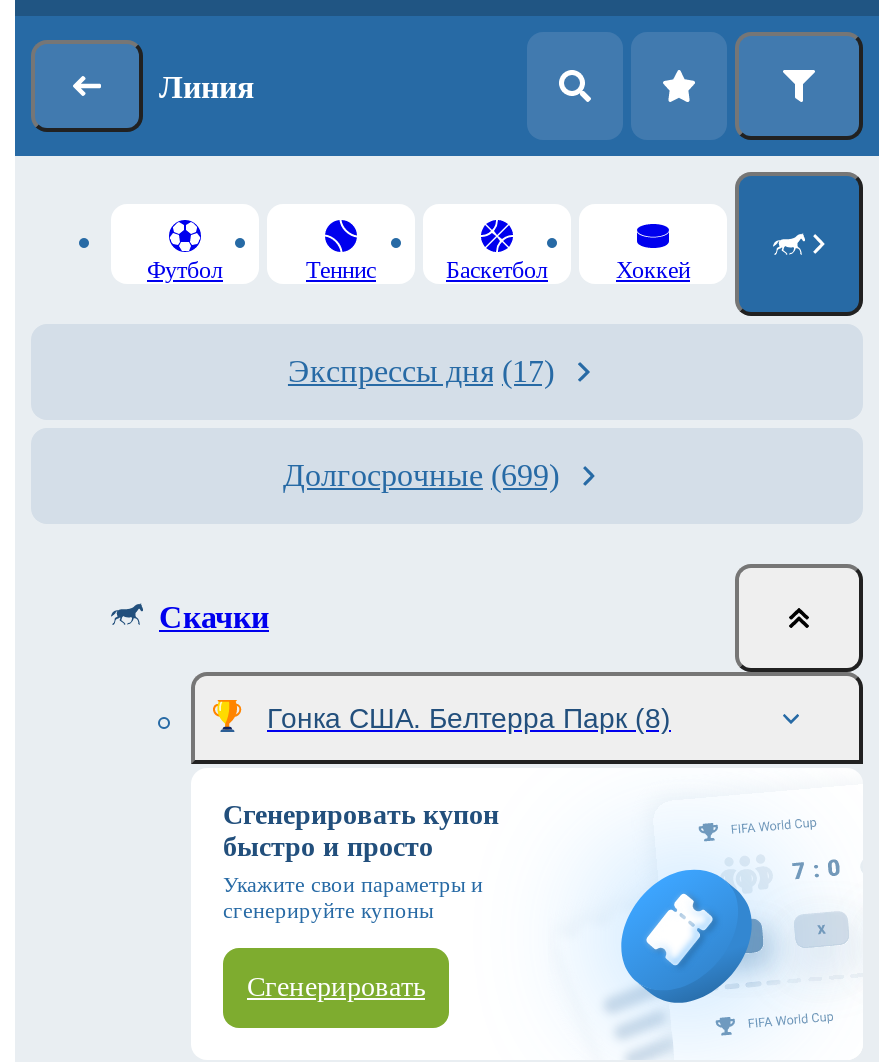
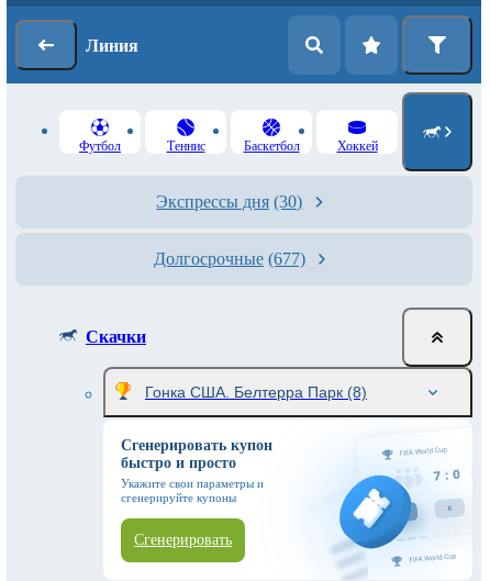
- Экспрессы дня (17)
+ Экспрессы дня (30)

- Долгосрочные (699)
+ Долгосрочные (677)
